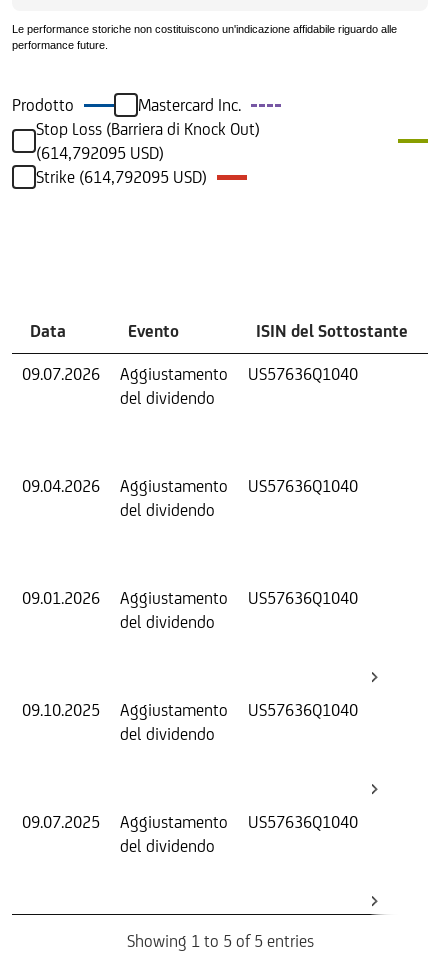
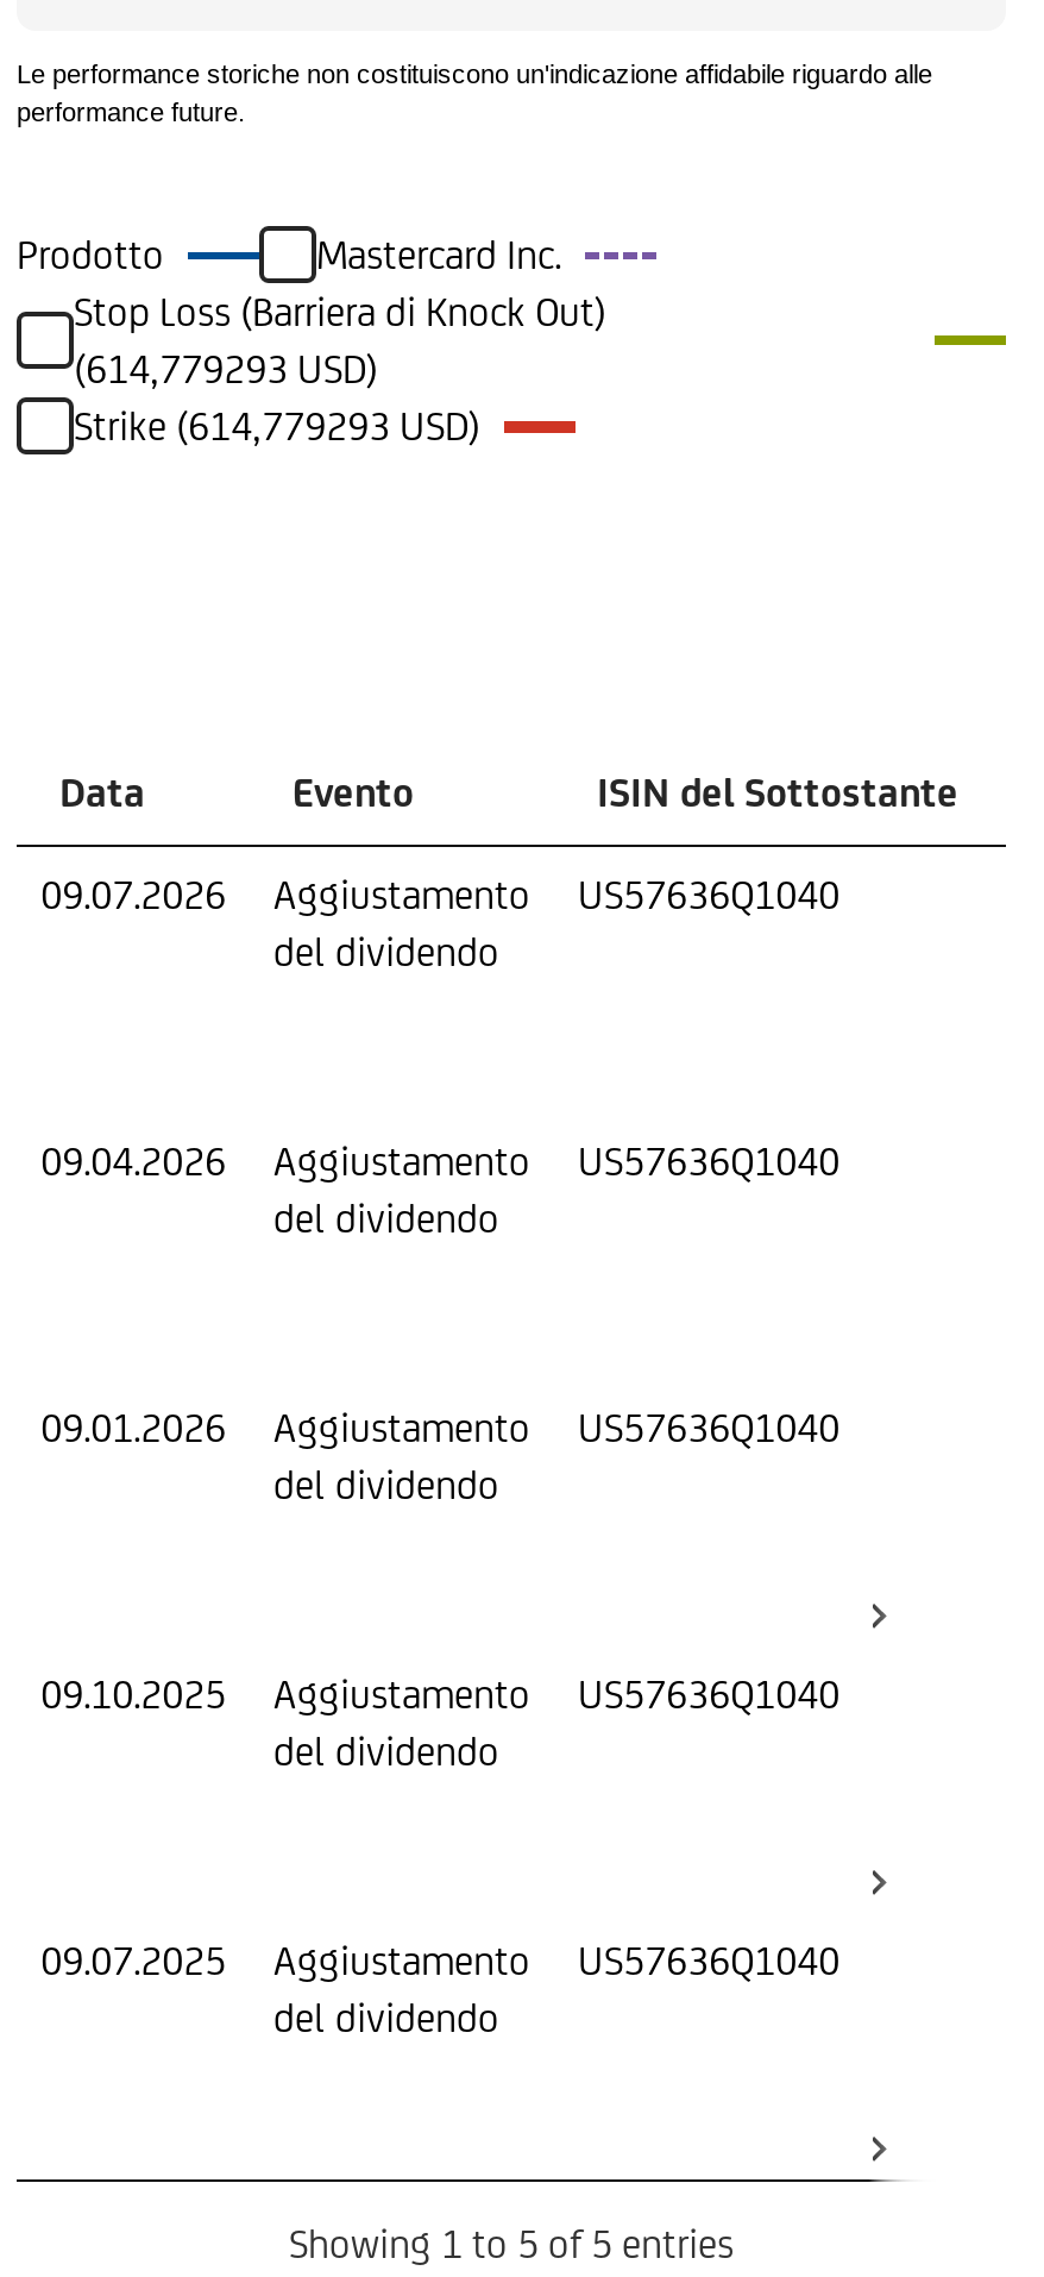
- (614,792095 USD)
+ (614,779293 USD)

- Strike (614,792095 USD)
+ Strike (614,779293 USD)
